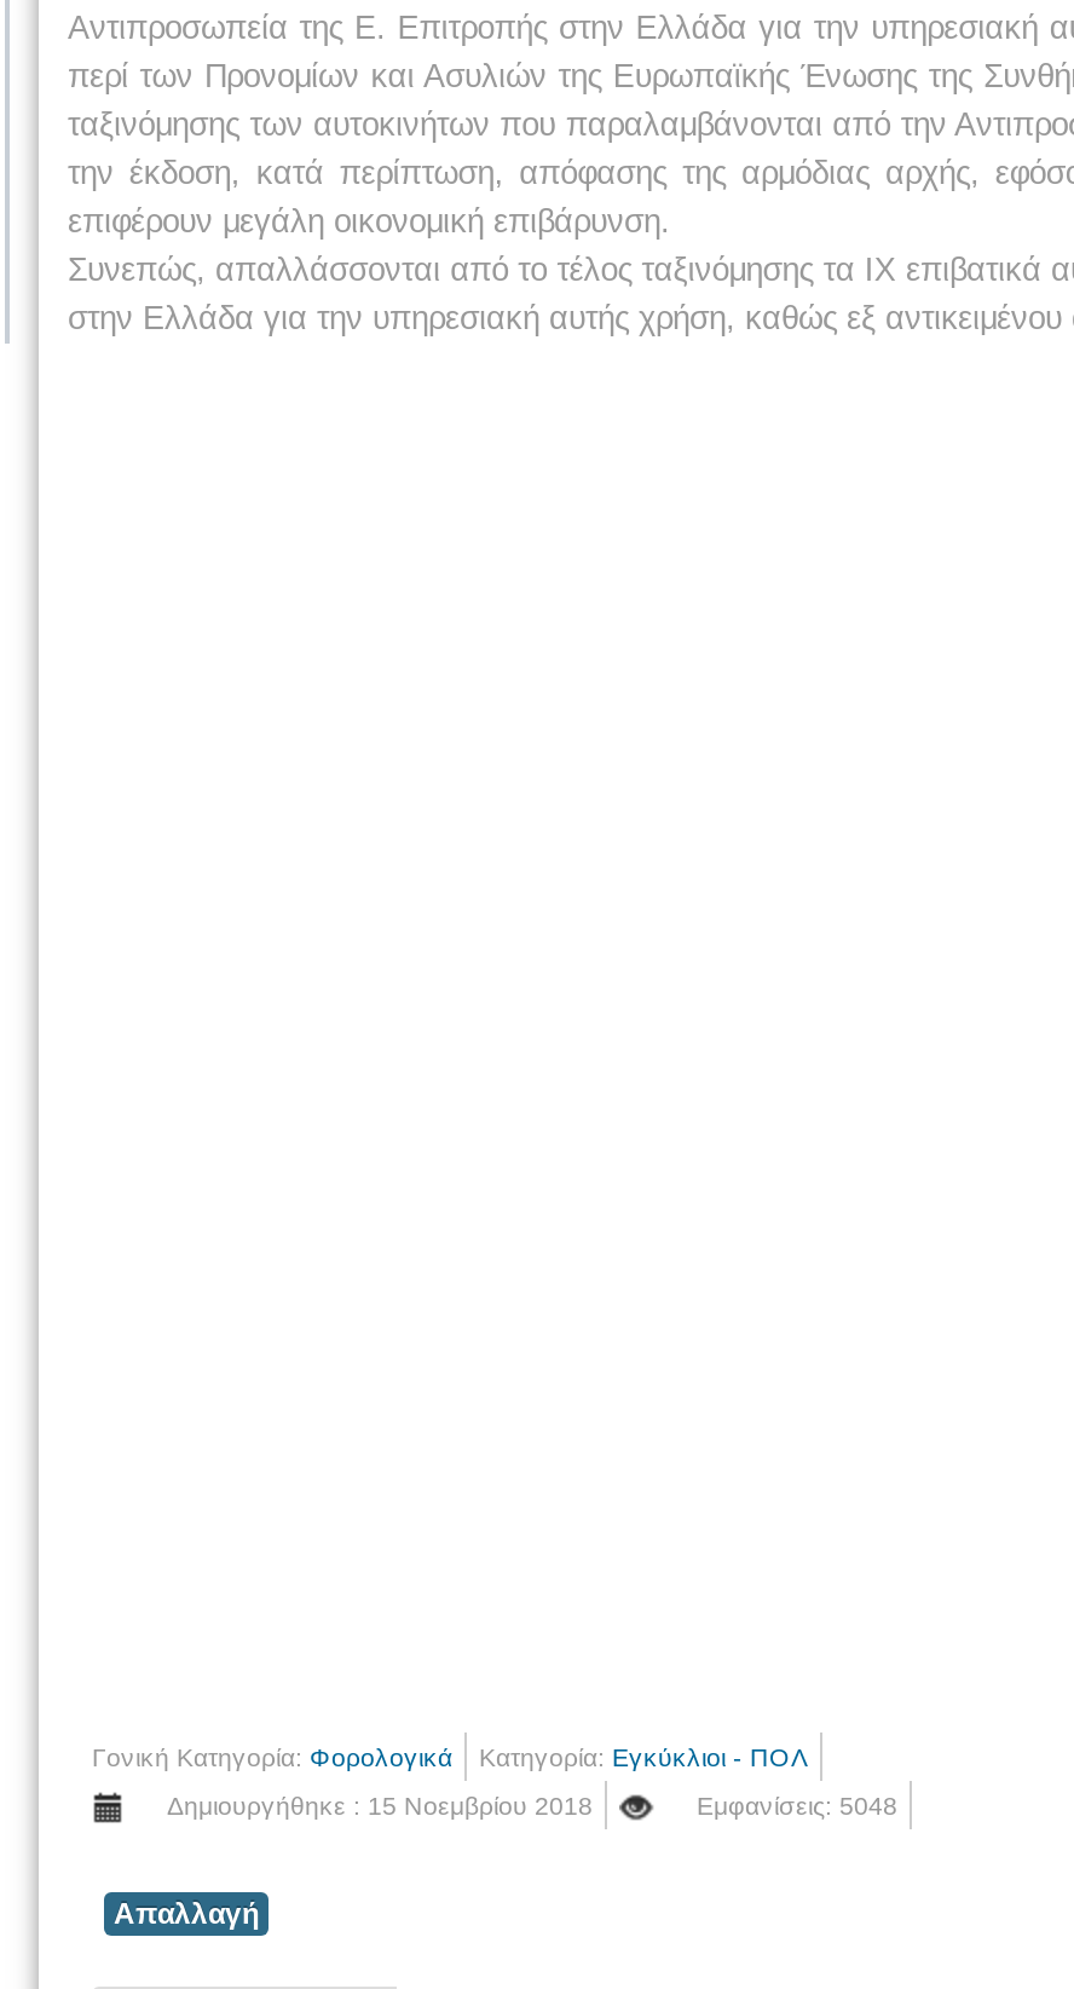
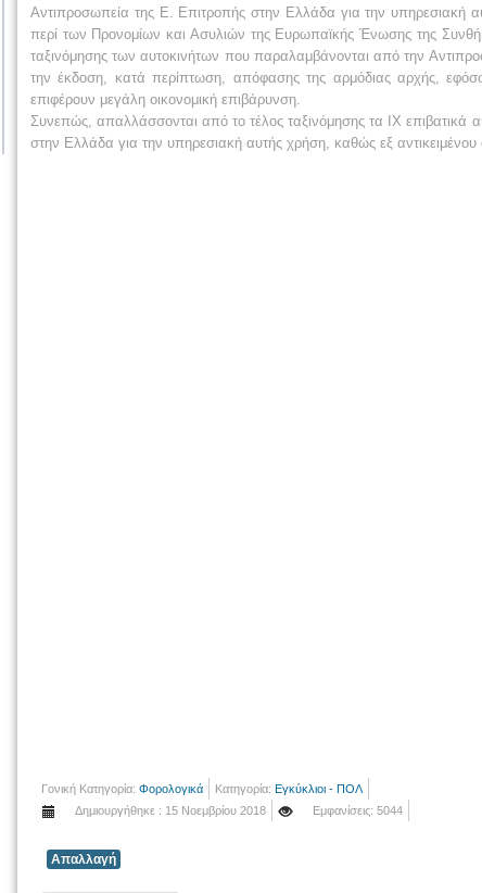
- Εμφανίσεις: 5048
+ Εμφανίσεις: 5044
